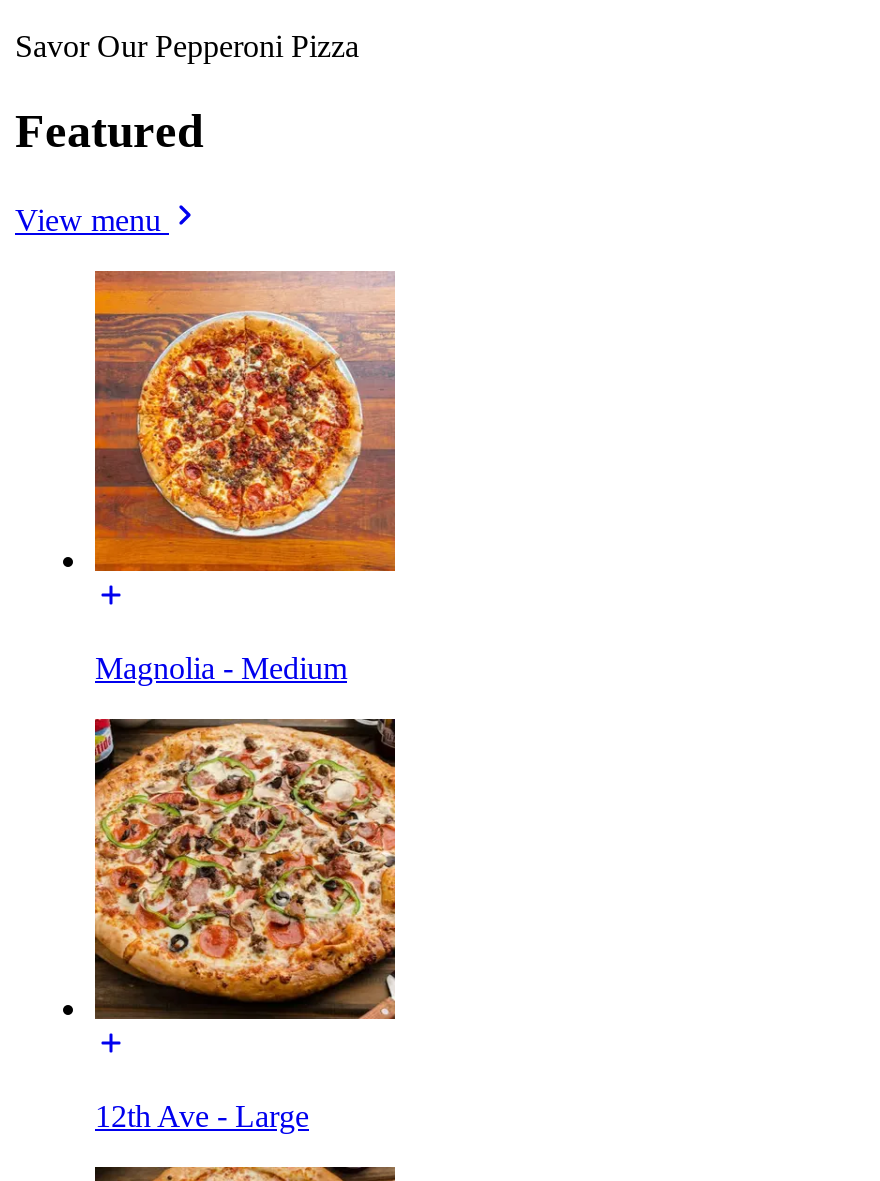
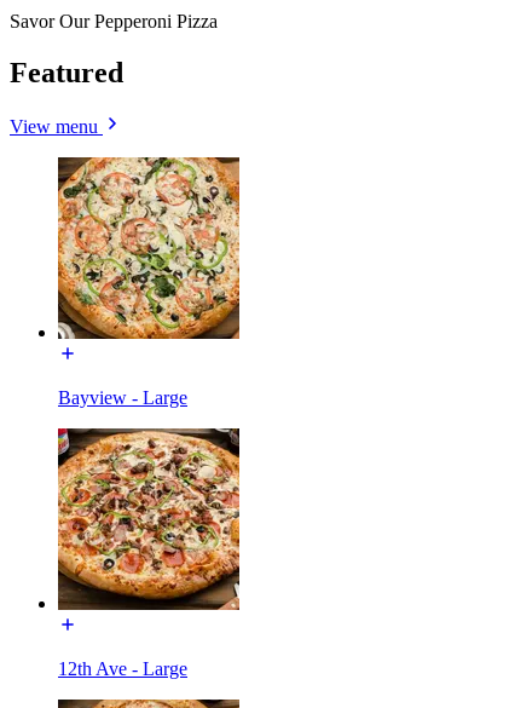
- [image]
- Magnolia - Medium
+ [image]
+ Bayview - Large
